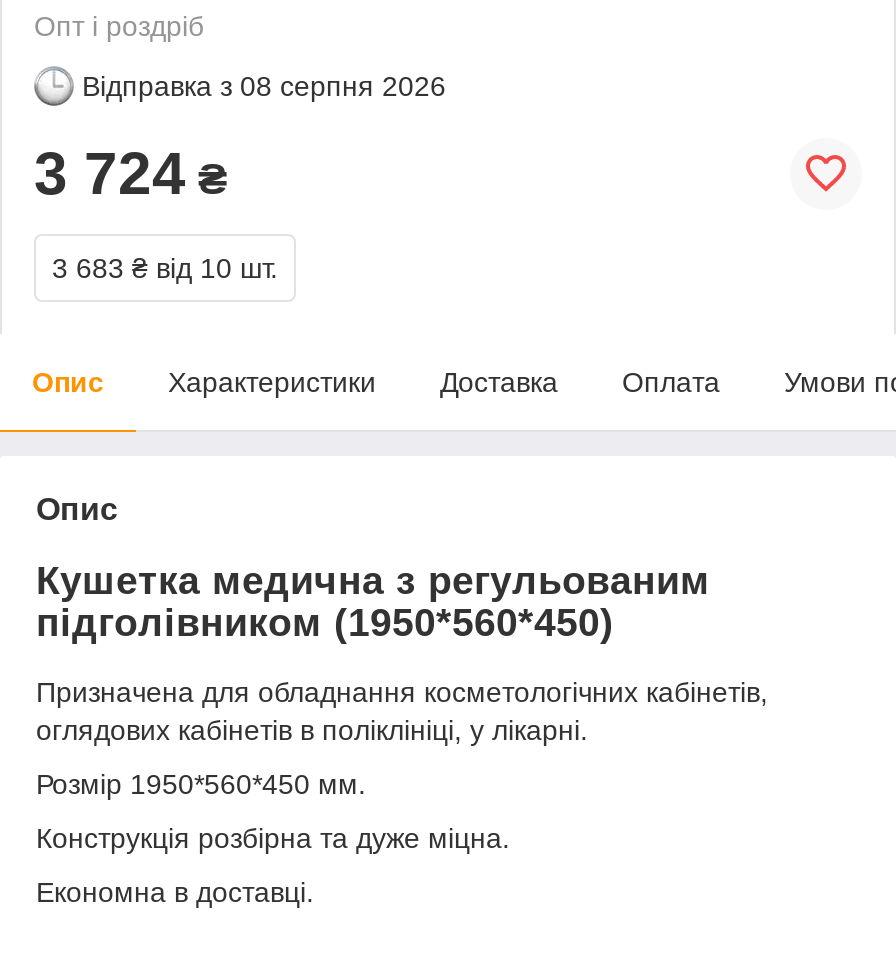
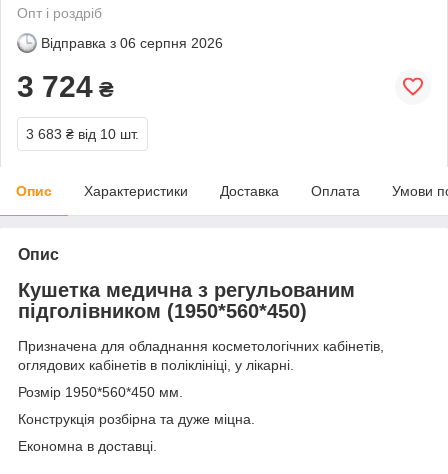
- Відправка з 08 серпня 2026
+ Відправка з 06 серпня 2026
